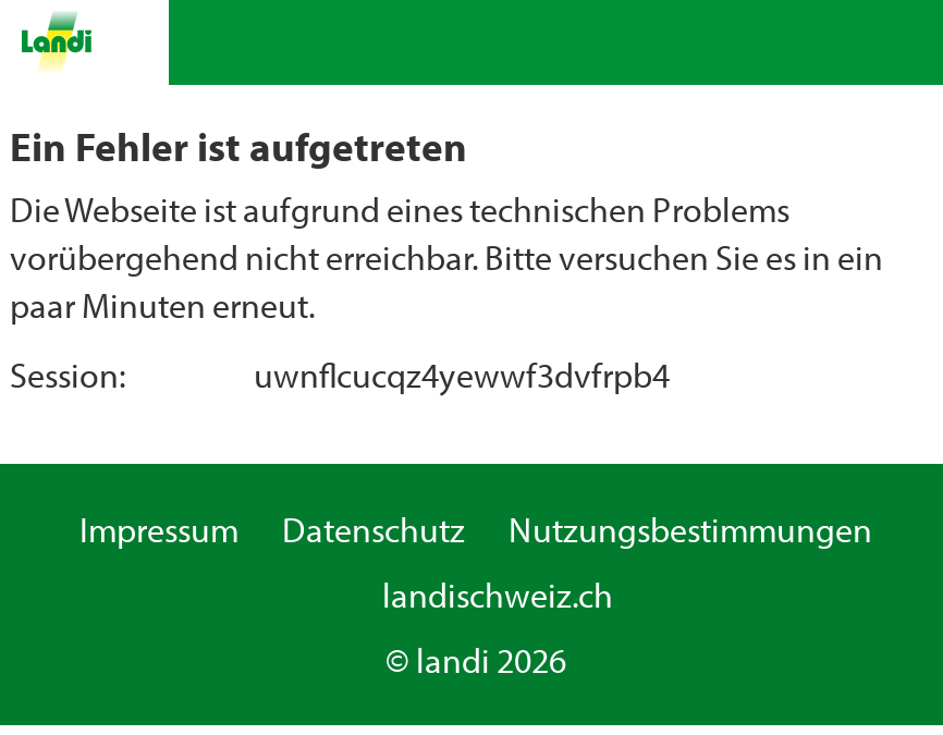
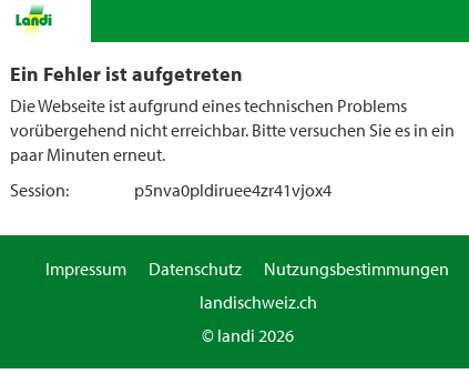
- uwnflcucqz4yewwf3dvfrpb4
+ p5nva0pldiruee4zr41vjox4
